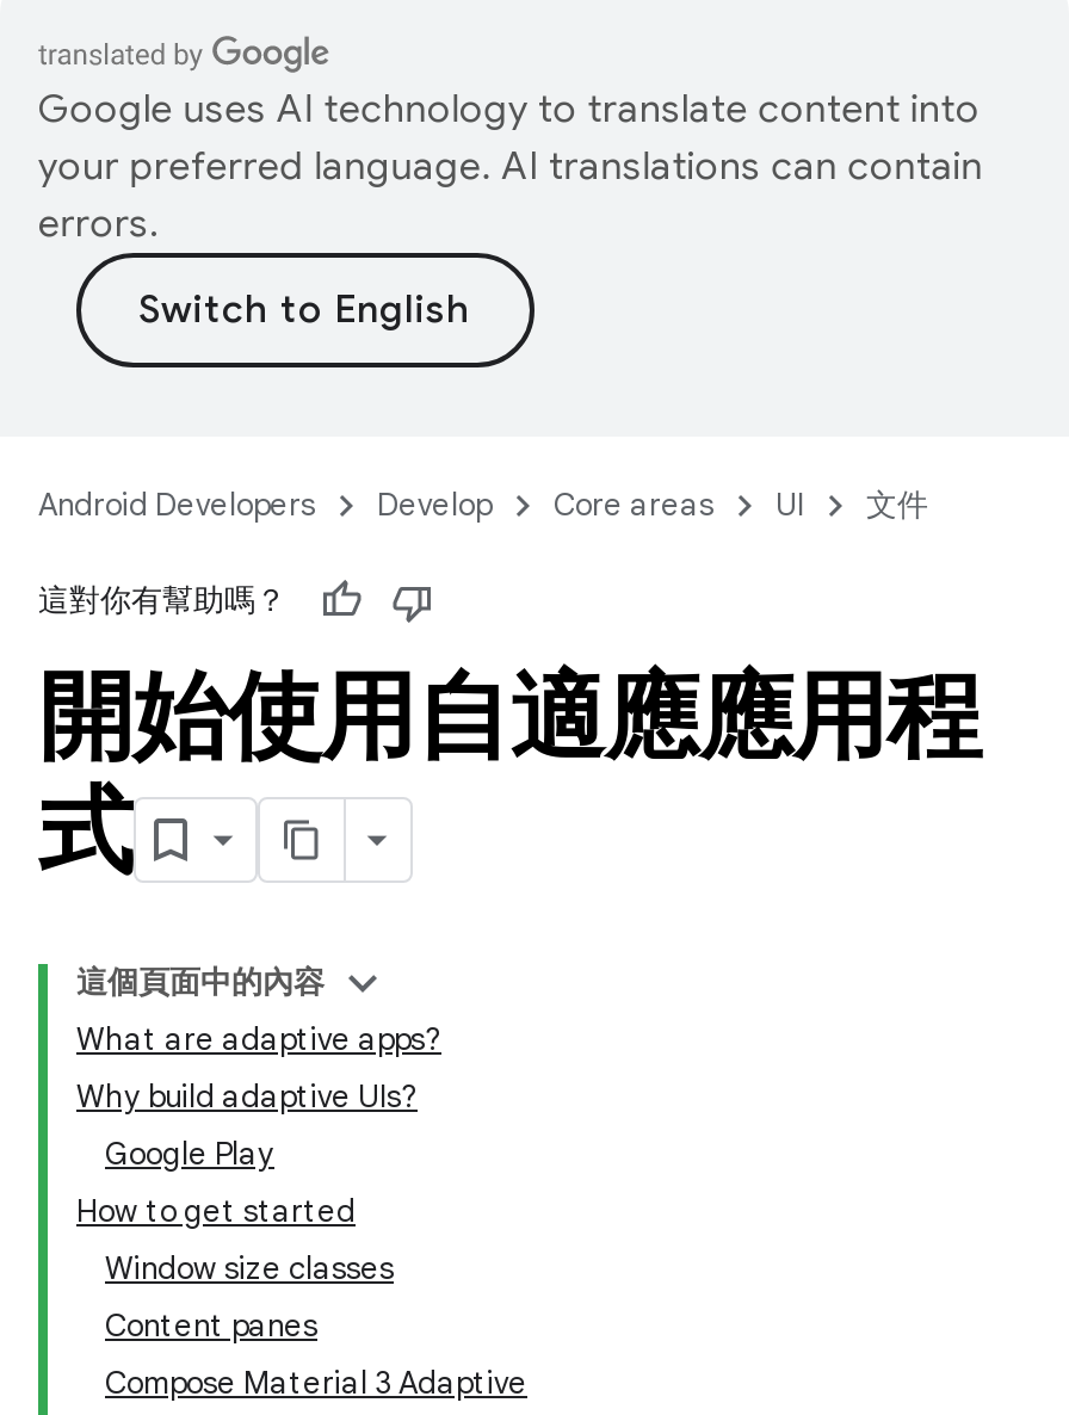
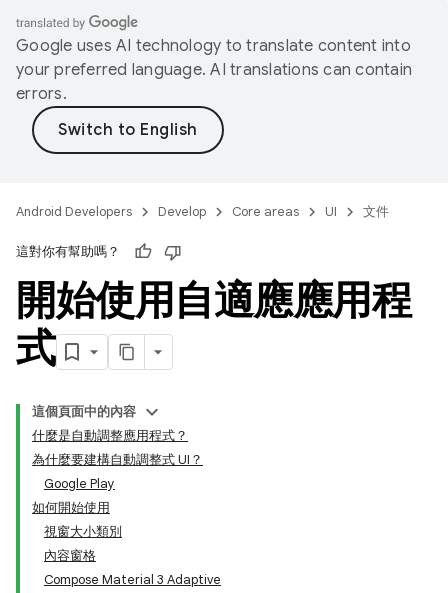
- What are adaptive apps?
- Why build adaptive UIs?
+ 什麼是自動調整應用程式？
+ 為什麼要建構自動調整式 UI？

- How to get started
- Window size classes
- Content panes
+ 如何開始使用
+ 視窗大小類別
+ 內容窗格
